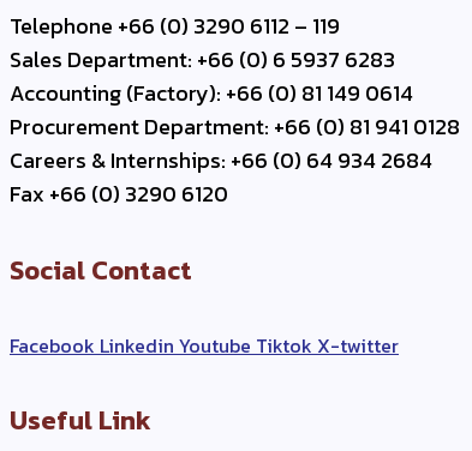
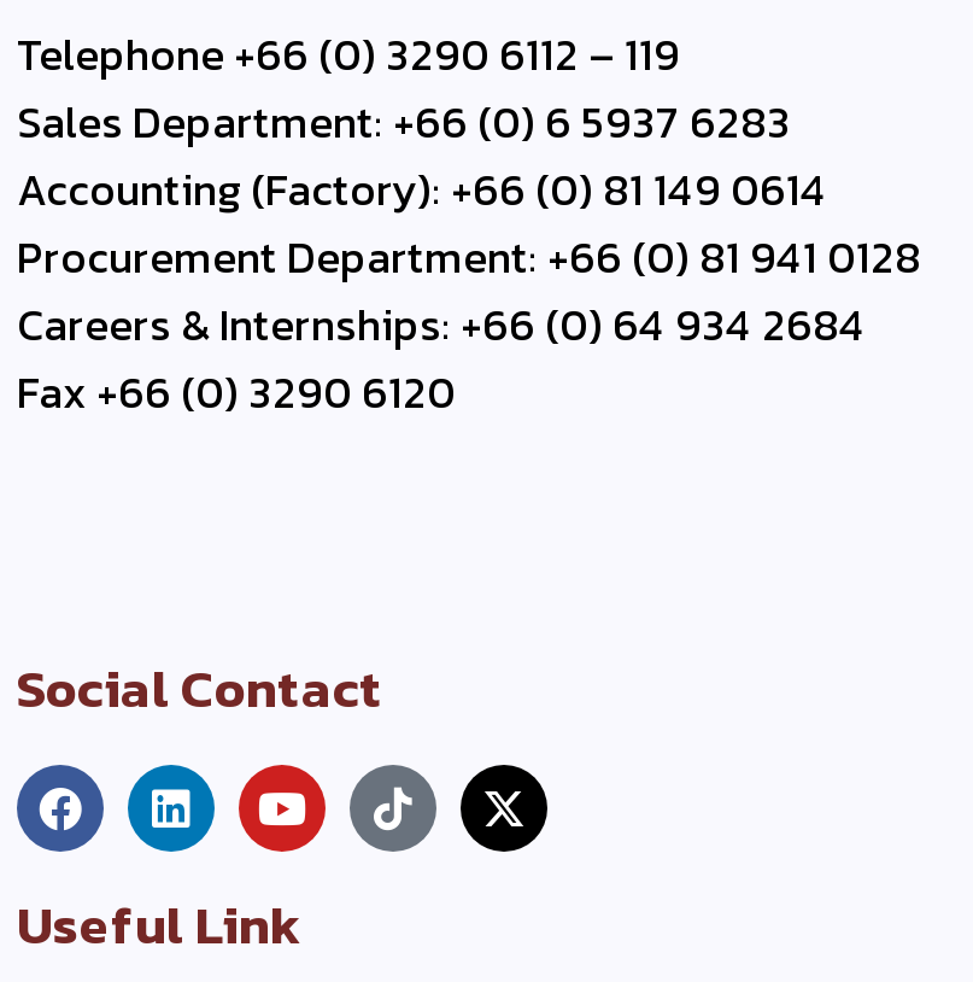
moved down: Social Contact

- Facebook Linkedin Youtube Tiktok X-twitter
